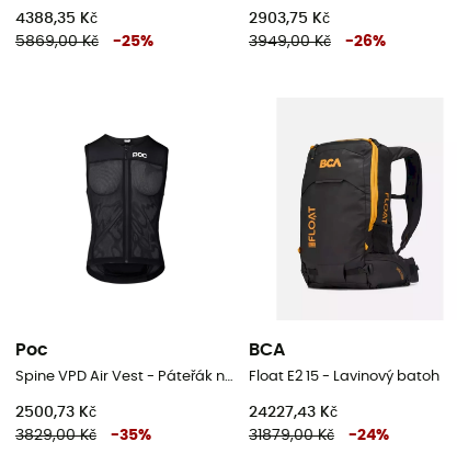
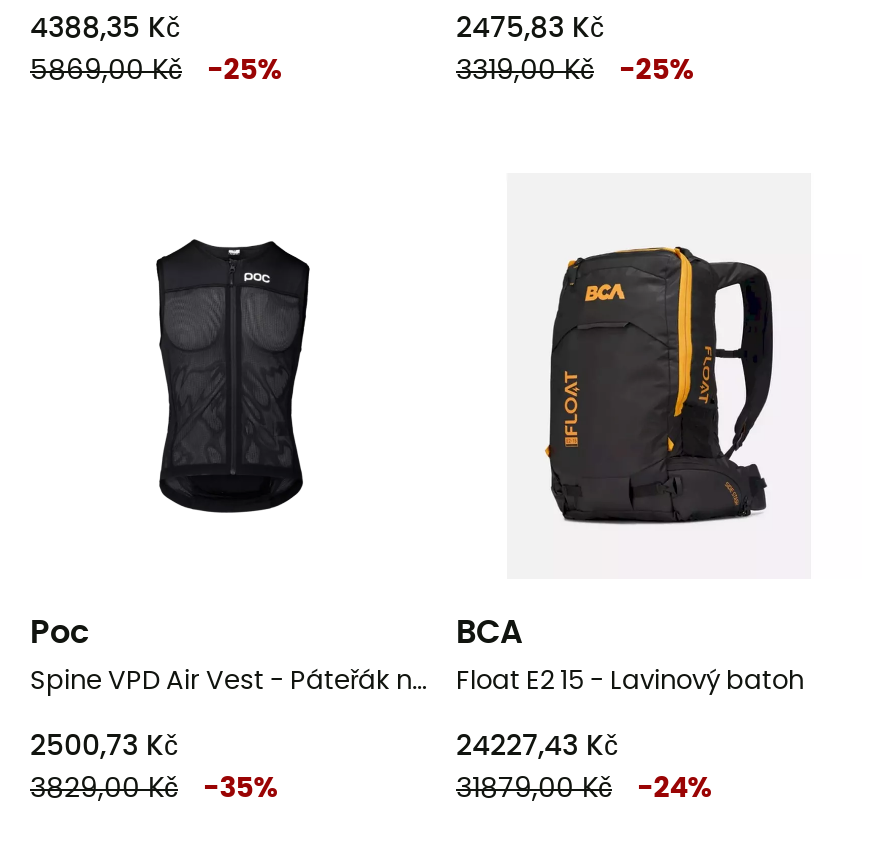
- 2903,75 Kč
+ 2475,83 Kč

- 3949,00 Kč
- -26%
+ 3319,00 Kč
+ -25%
